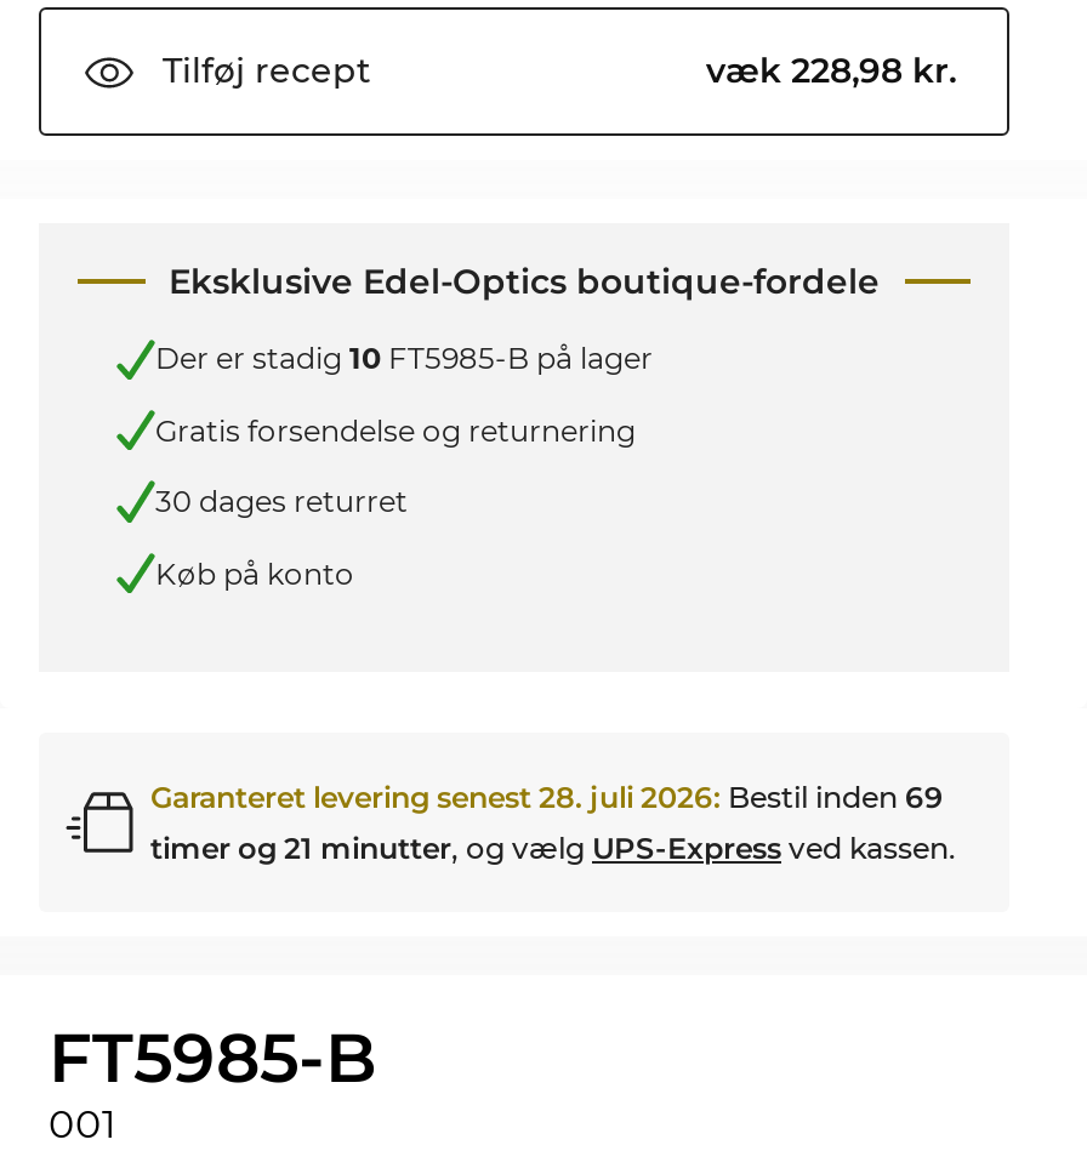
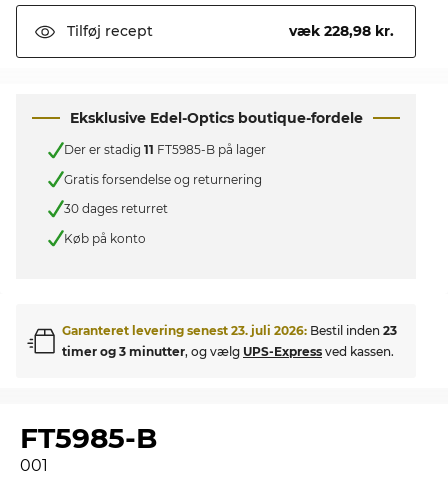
- Der er stadig 10 FT5985-B på lager
+ Der er stadig 11 FT5985-B på lager

- Garanteret levering senest 28. juli 2026: Bestil inden 69
+ Garanteret levering senest 23. juli 2026: Bestil inden 23

- timer og 21 minutter, og vælg UPS-Express ved kassen.
+ timer og 3 minutter, og vælg UPS-Express ved kassen.
